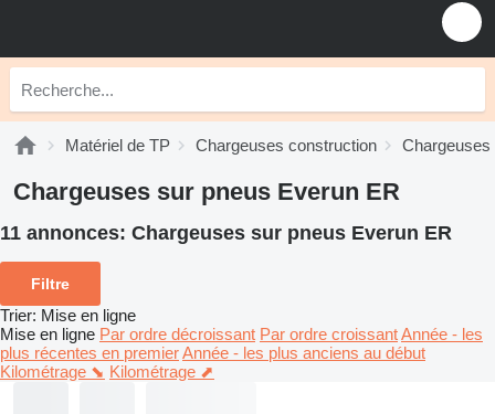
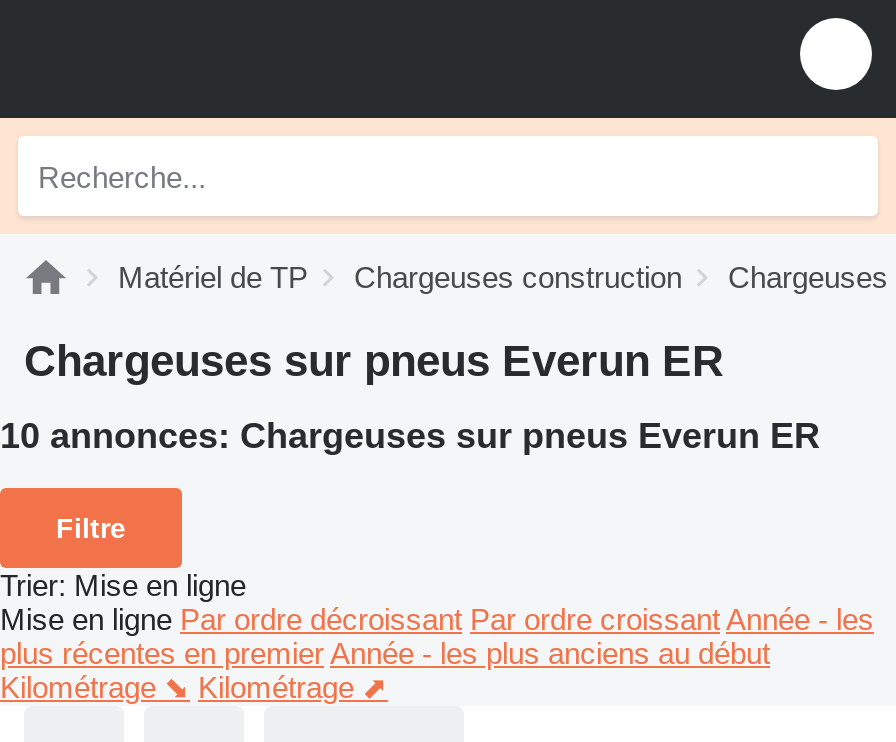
- 11 annonces: Chargeuses sur pneus Everun ER
+ 10 annonces: Chargeuses sur pneus Everun ER
